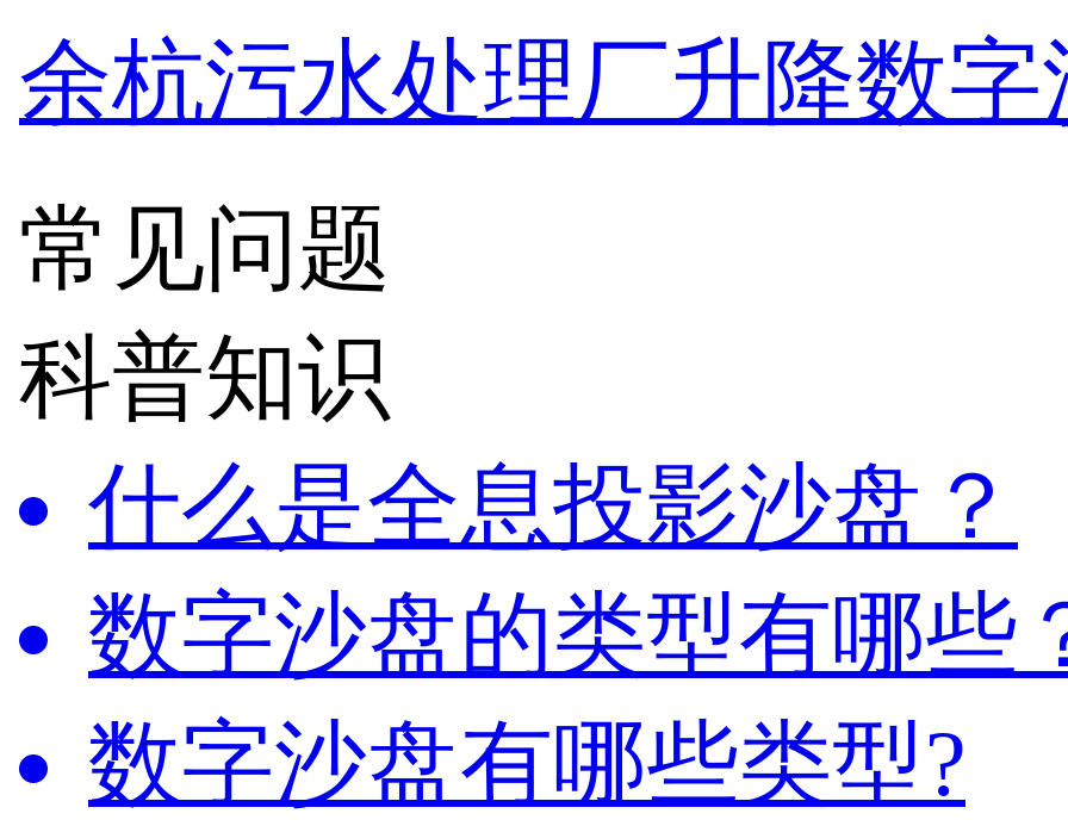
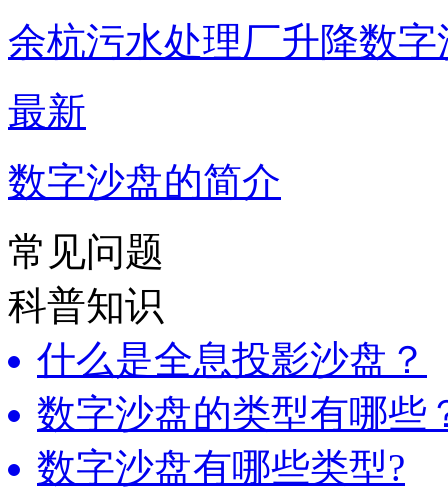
+ 最新
+ 数字沙盘的简介
